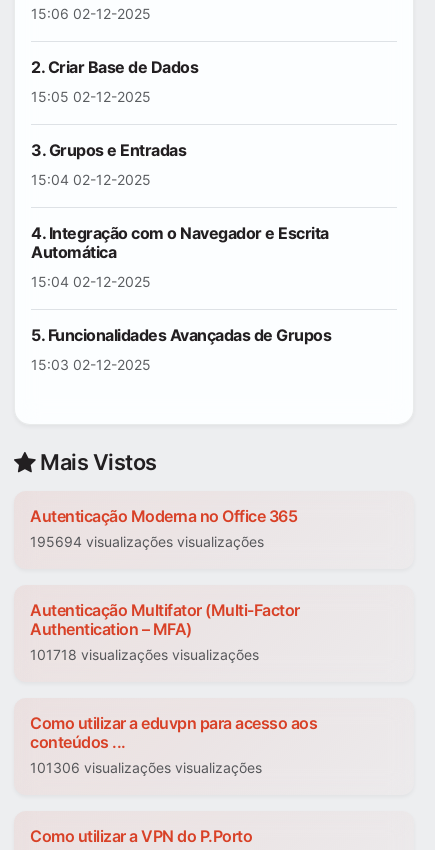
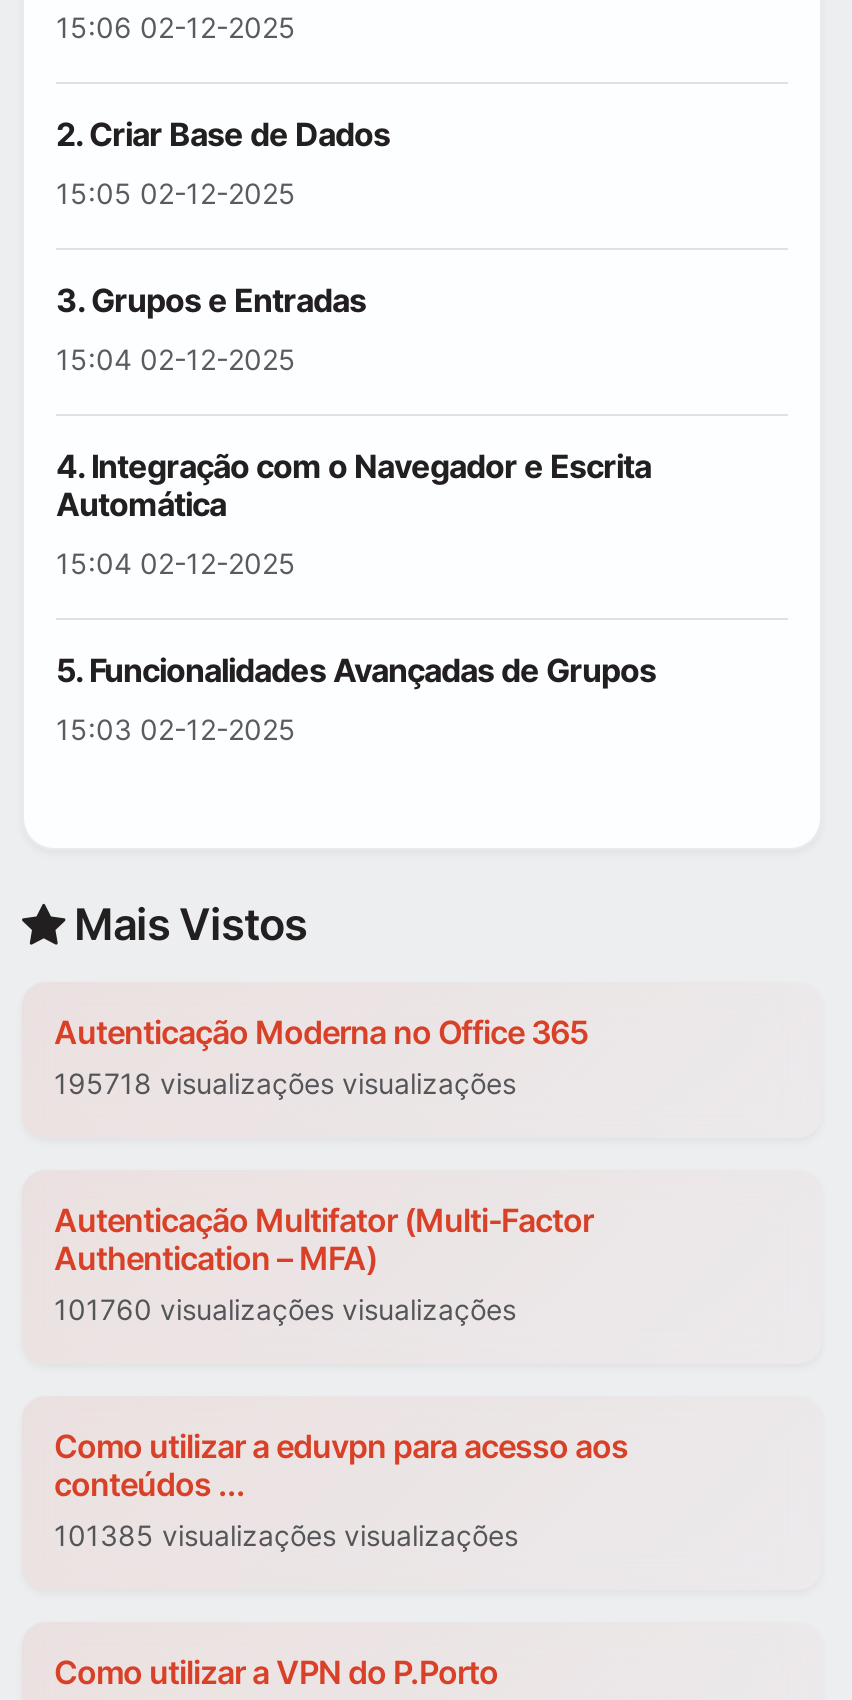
- 195694 visualizações visualizações
+ 195718 visualizações visualizações

- 101718 visualizações visualizações
+ 101760 visualizações visualizações

- 101306 visualizações visualizações
+ 101385 visualizações visualizações
